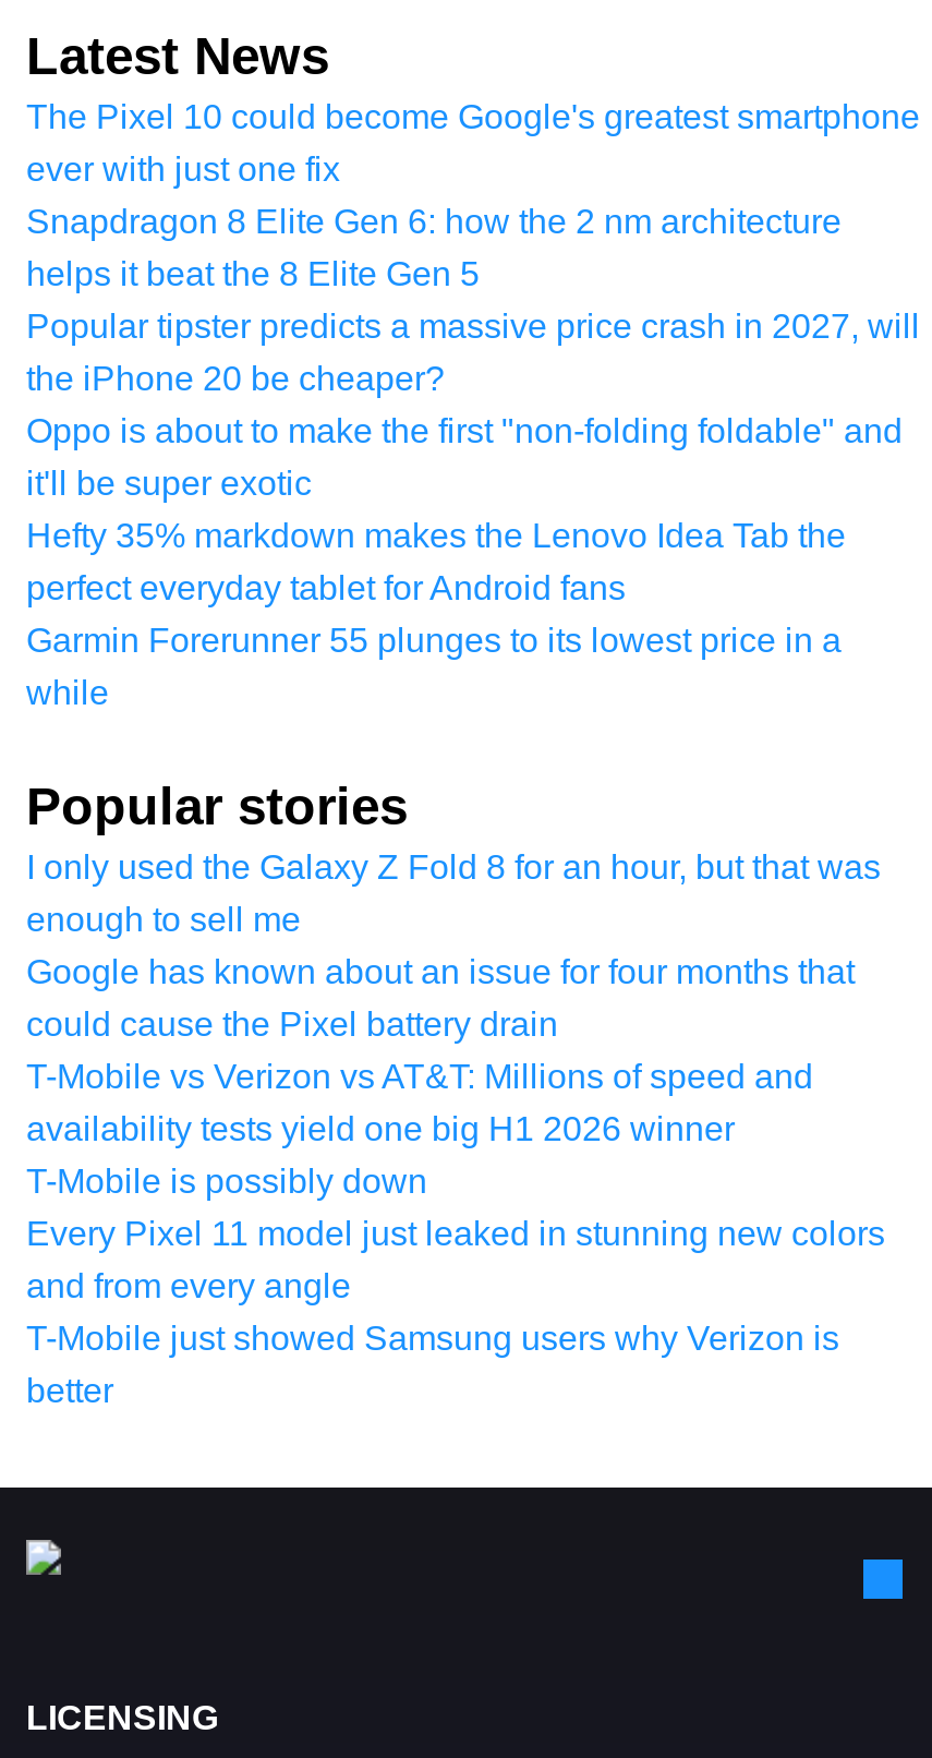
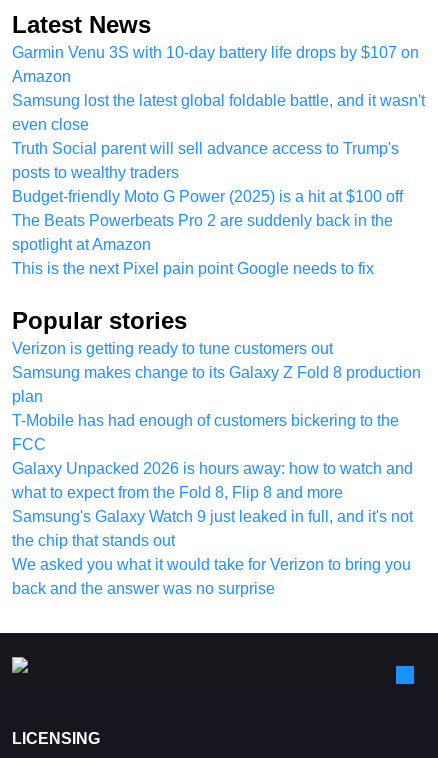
- The Pixel 10 could become Google's greatest smartphone
- ever with just one fix
- Snapdragon 8 Elite Gen 6: how the 2 nm architecture
- helps it beat the 8 Elite Gen 5
- Popular tipster predicts a massive price crash in 2027, will
- the iPhone 20 be cheaper?
- Oppo is about to make the first "non-folding foldable" and
- it'll be super exotic
- Hefty 35% markdown makes the Lenovo Idea Tab the
- perfect everyday tablet for Android fans
- Garmin Forerunner 55 plunges to its lowest price in a
- while
+ Garmin Venu 3S with 10-day battery life drops by $107 on
+ Amazon
+ Samsung lost the latest global foldable battle, and it wasn't
+ even close
+ Truth Social parent will sell advance access to Trump's
+ posts to wealthy traders
+ Budget-friendly Moto G Power (2025) is a hit at $100 off
+ The Beats Powerbeats Pro 2 are suddenly back in the
+ spotlight at Amazon
+ This is the next Pixel pain point Google needs to fix

- I only used the Galaxy Z Fold 8 for an hour, but that was
- enough to sell me
- Google has known about an issue for four months that
- could cause the Pixel battery drain
- T-Mobile vs Verizon vs AT&T: Millions of speed and
- availability tests yield one big H1 2026 winner
- T-Mobile is possibly down
- Every Pixel 11 model just leaked in stunning new colors
- and from every angle
- T-Mobile just showed Samsung users why Verizon is
- better
+ Verizon is getting ready to tune customers out
+ Samsung makes change to its Galaxy Z Fold 8 production
+ plan
+ T-Mobile has had enough of customers bickering to the
+ FCC
+ Galaxy Unpacked 2026 is hours away: how to watch and
+ what to expect from the Fold 8, Flip 8 and more
+ Samsung's Galaxy Watch 9 just leaked in full, and it's not
+ the chip that stands out
+ We asked you what it would take for Verizon to bring you
+ back and the answer was no surprise
